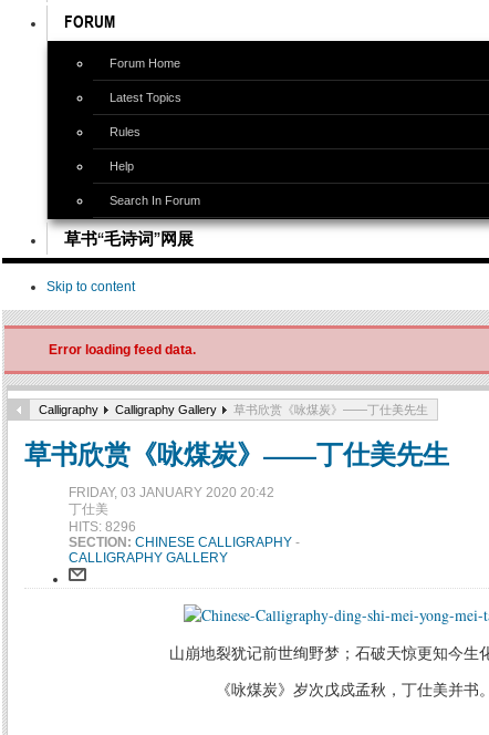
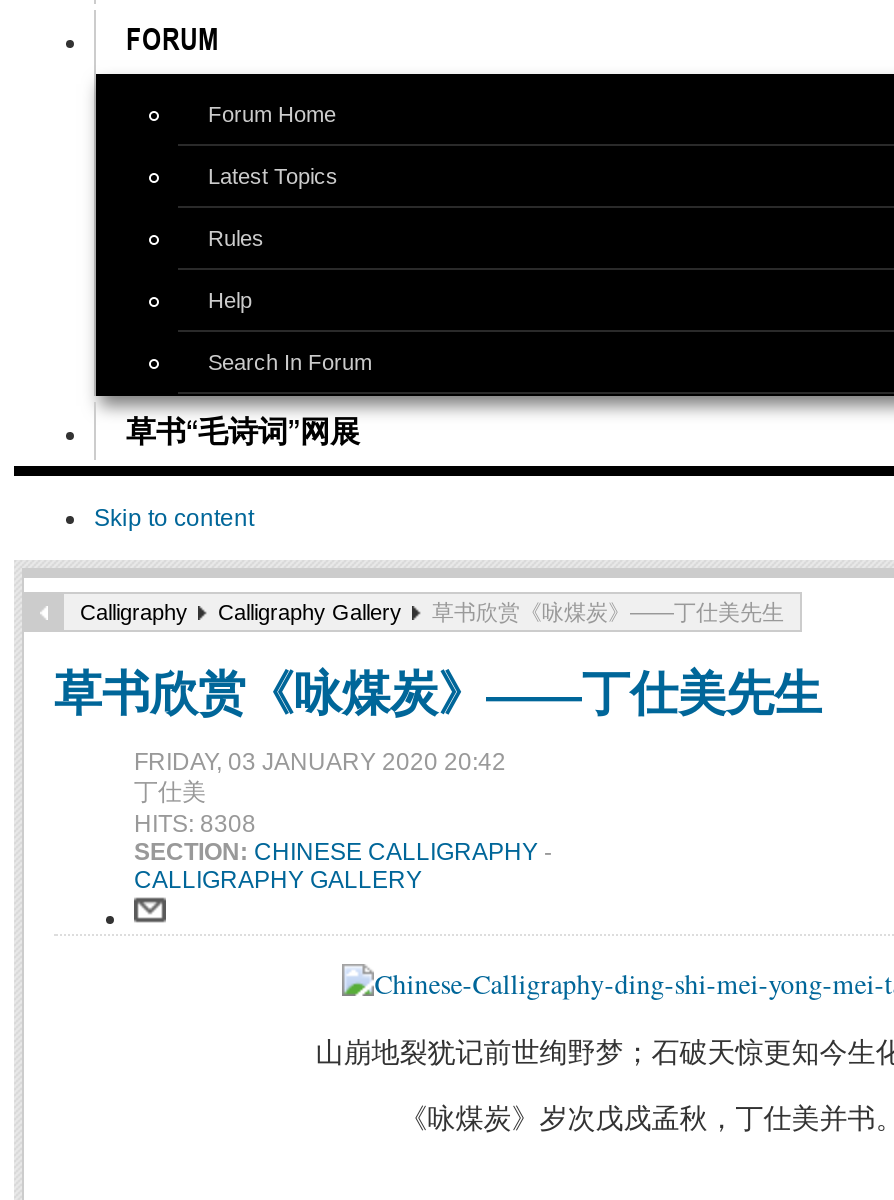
- Error loading feed data.

- HITS: 8296
+ HITS: 8308
